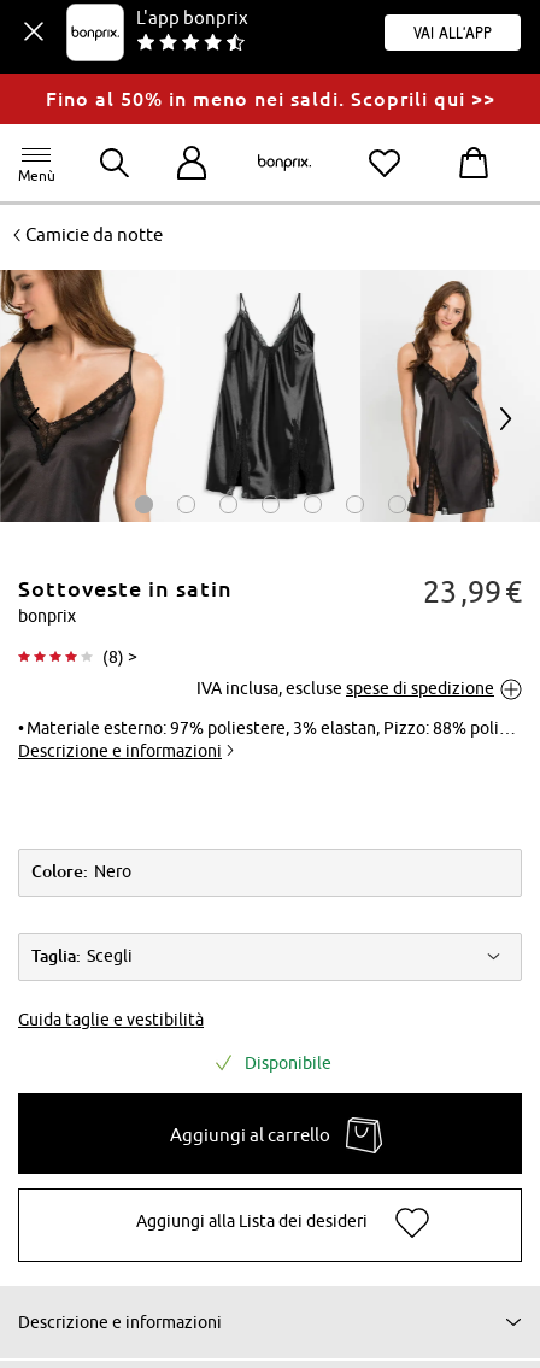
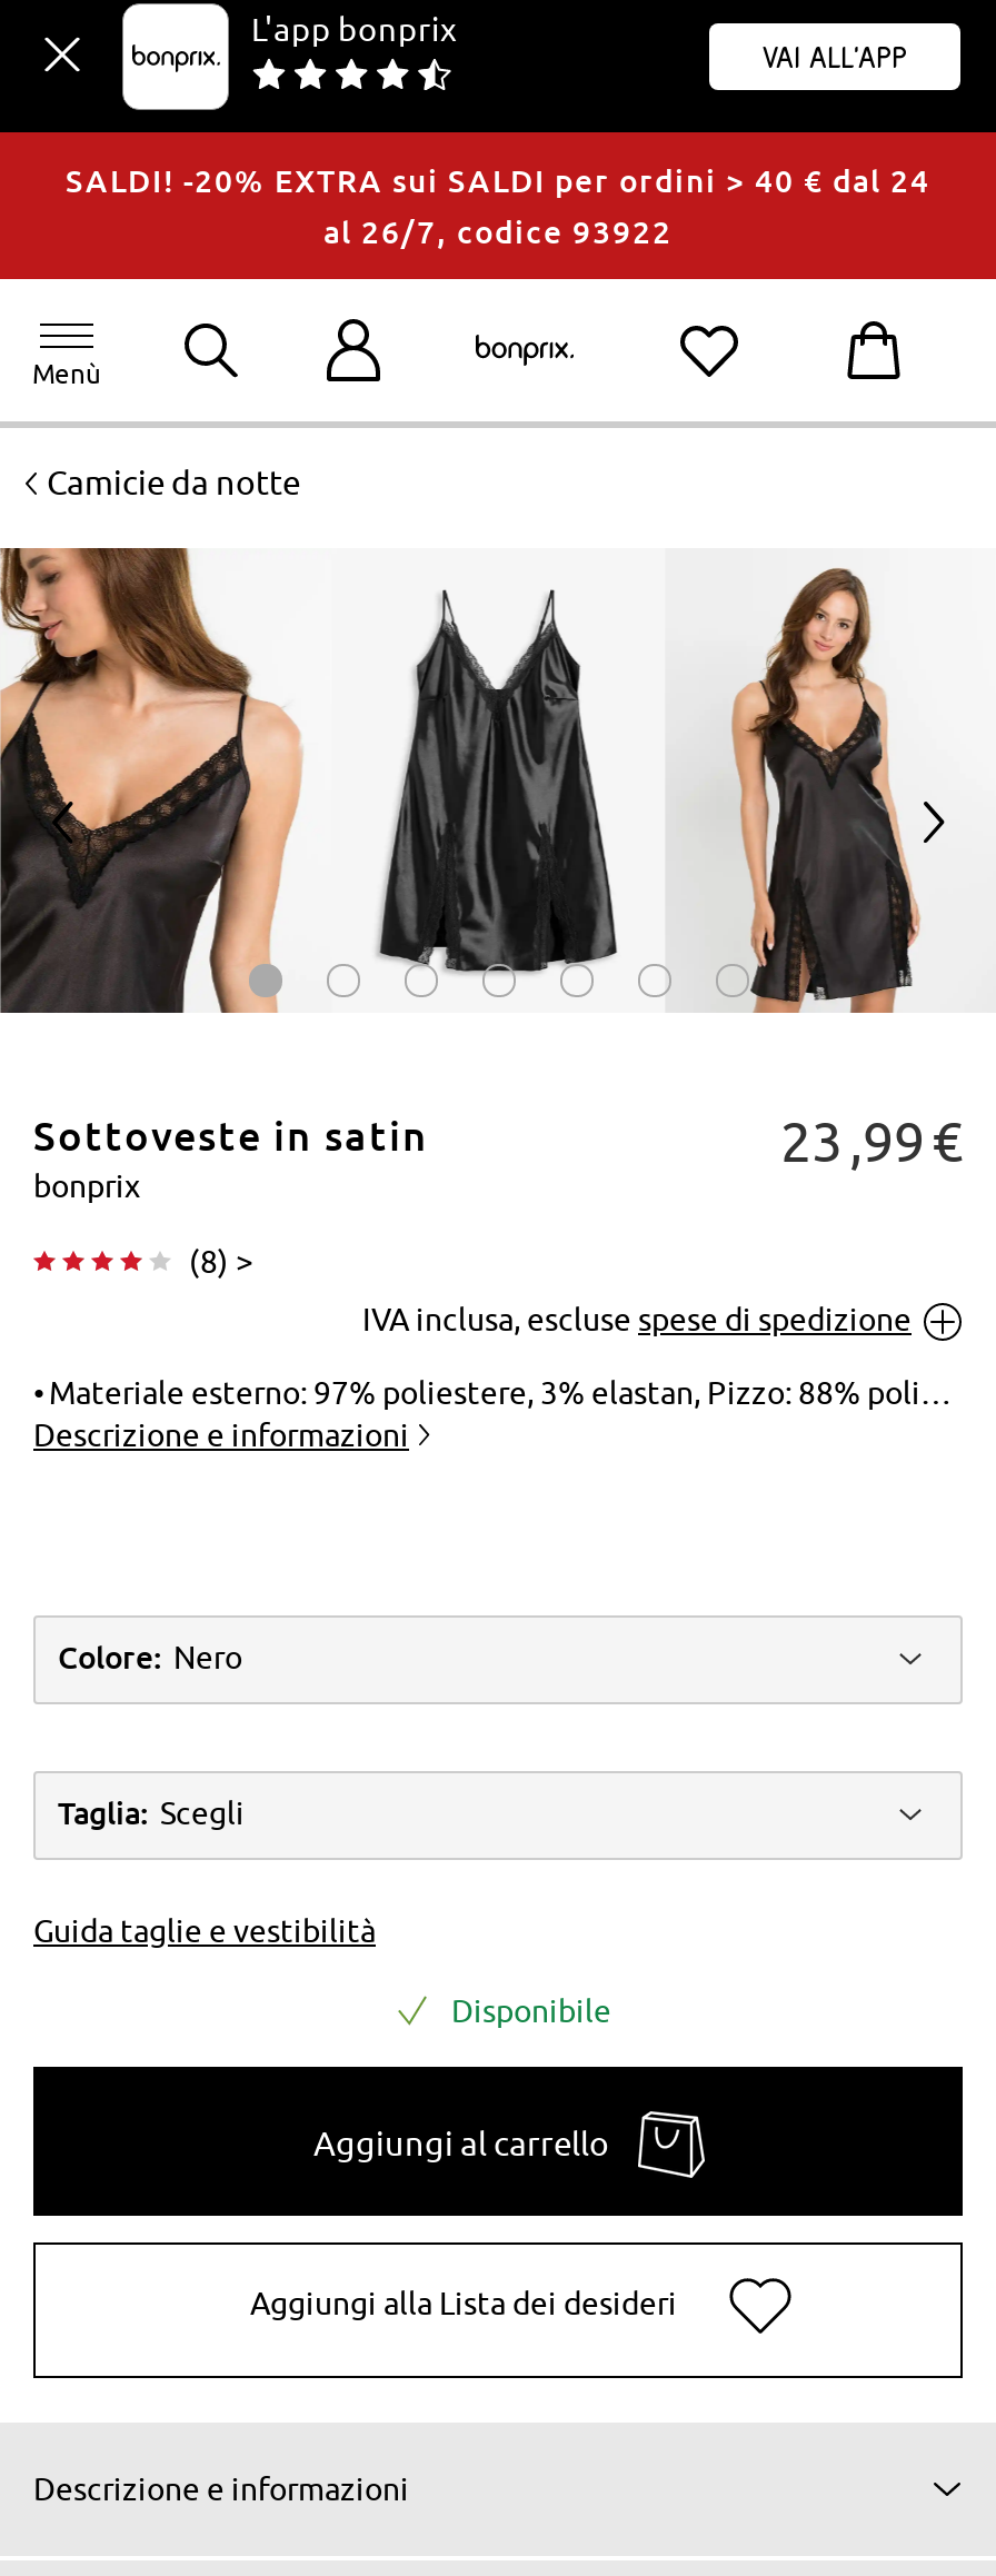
- Fino al 50% in meno nei saldi. Scoprili qui >>
+ SALDI! -20% EXTRA sui SALDI per ordini > 40 € dal 24
+ al 26/7, codice 93922
